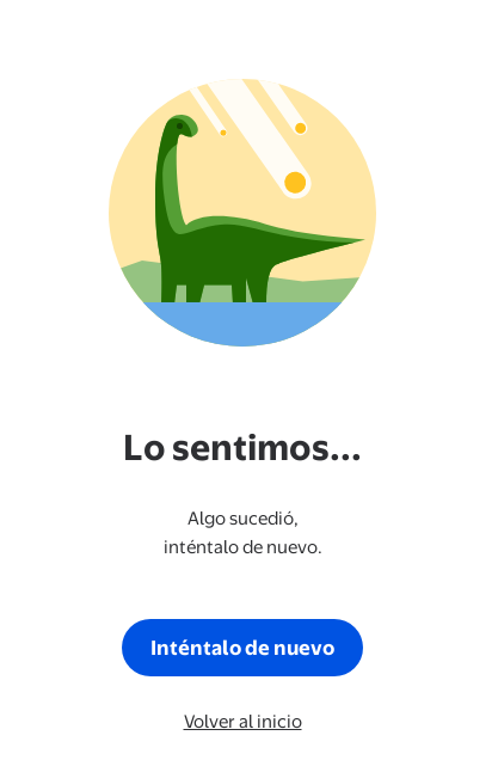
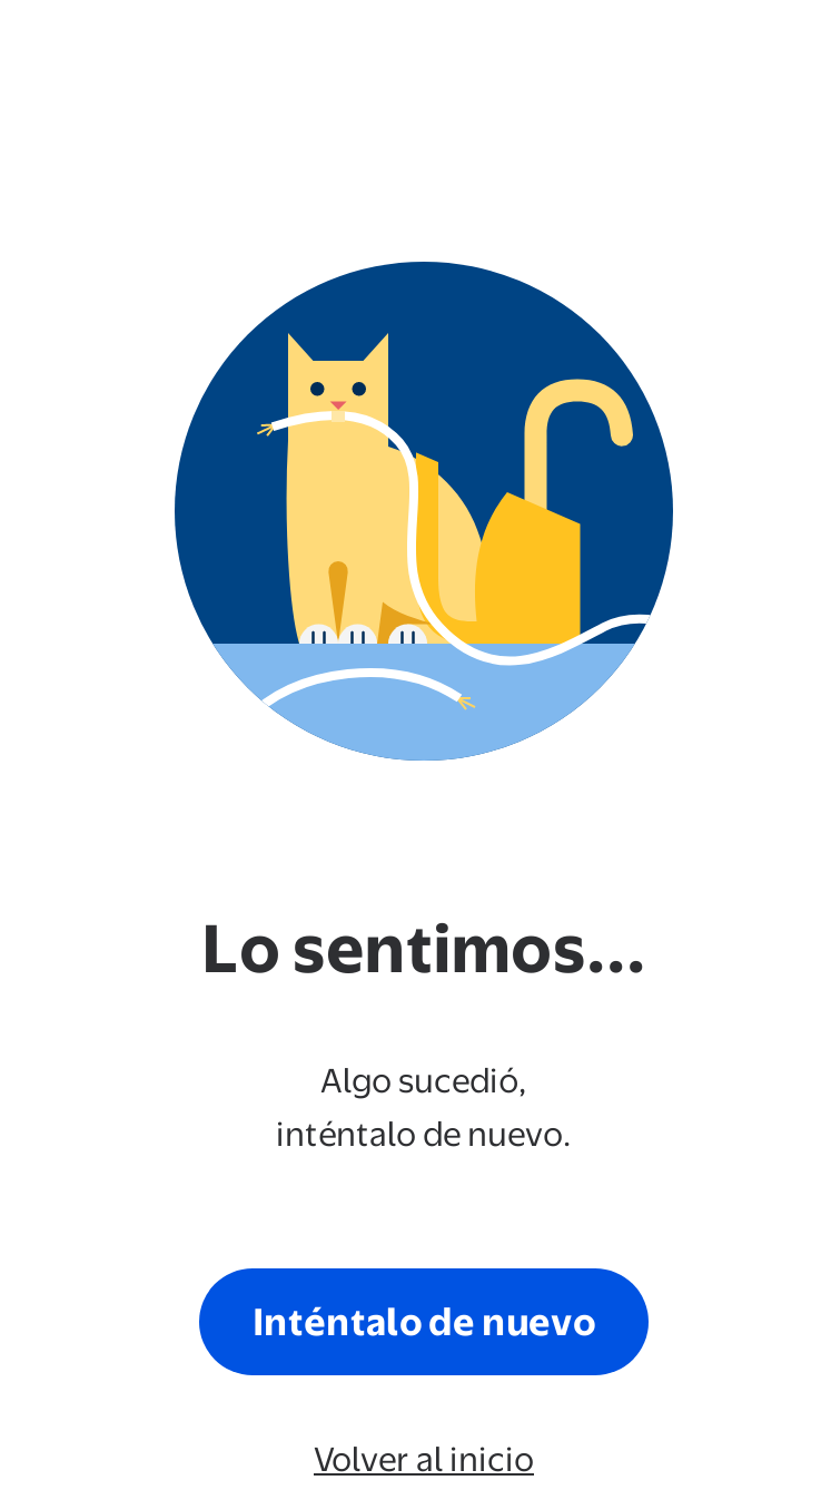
- [image]
+ [image]
